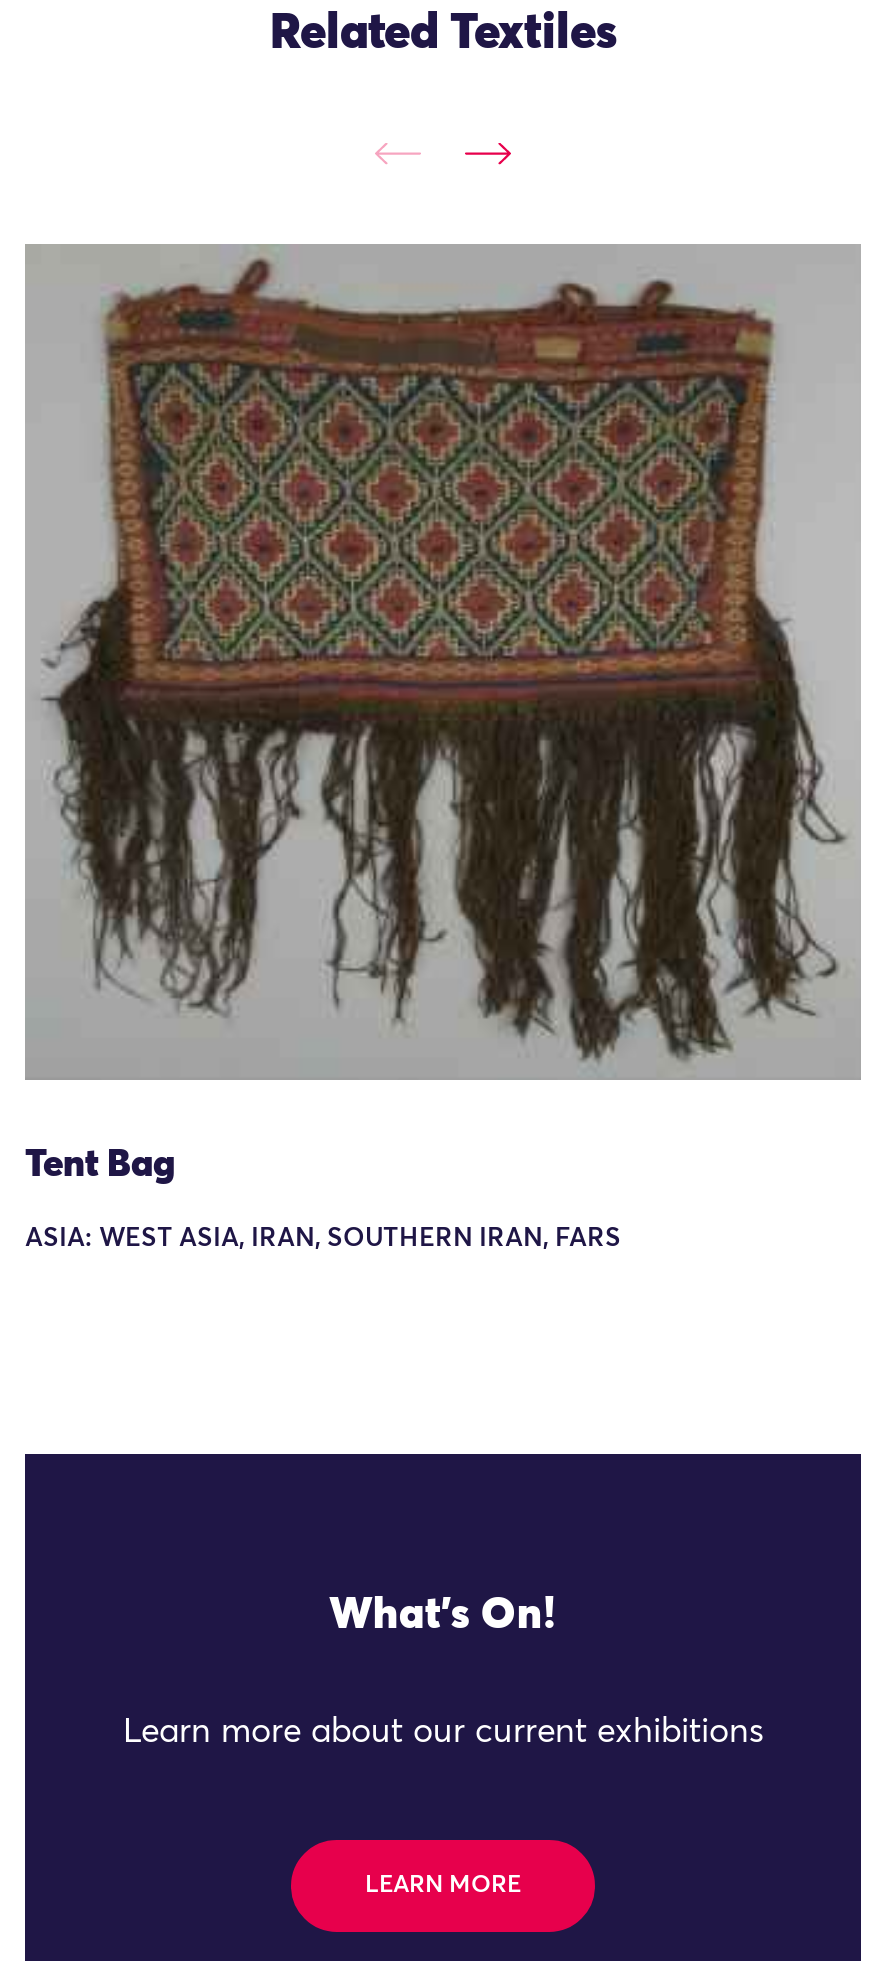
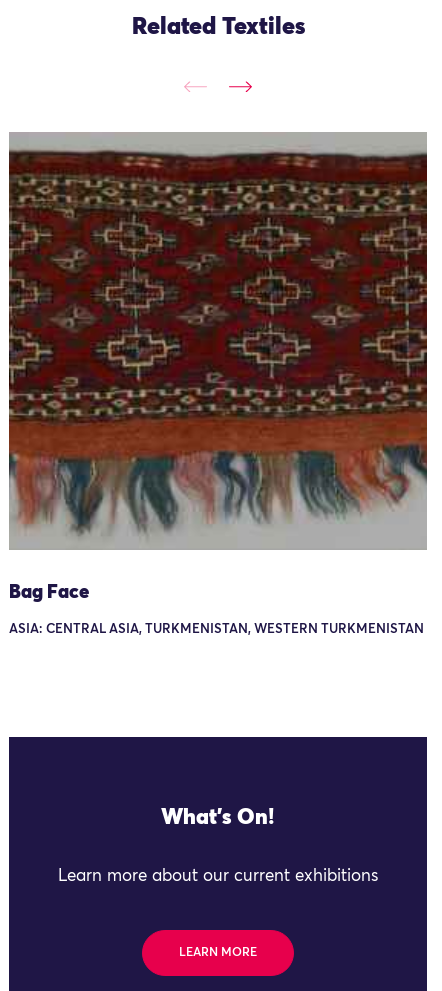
- [image]
+ [image]

- Tent Bag
+ Bag Face

- ASIA: WEST ASIA, IRAN, SOUTHERN IRAN, FARS
+ ASIA: CENTRAL ASIA, TURKMENISTAN, WESTERN TURKMENISTAN
